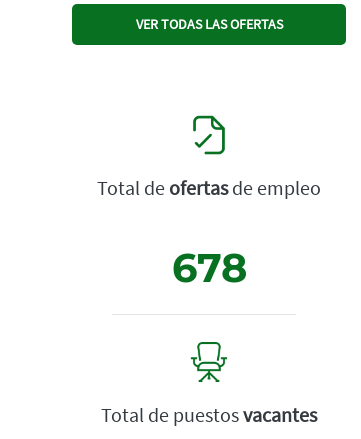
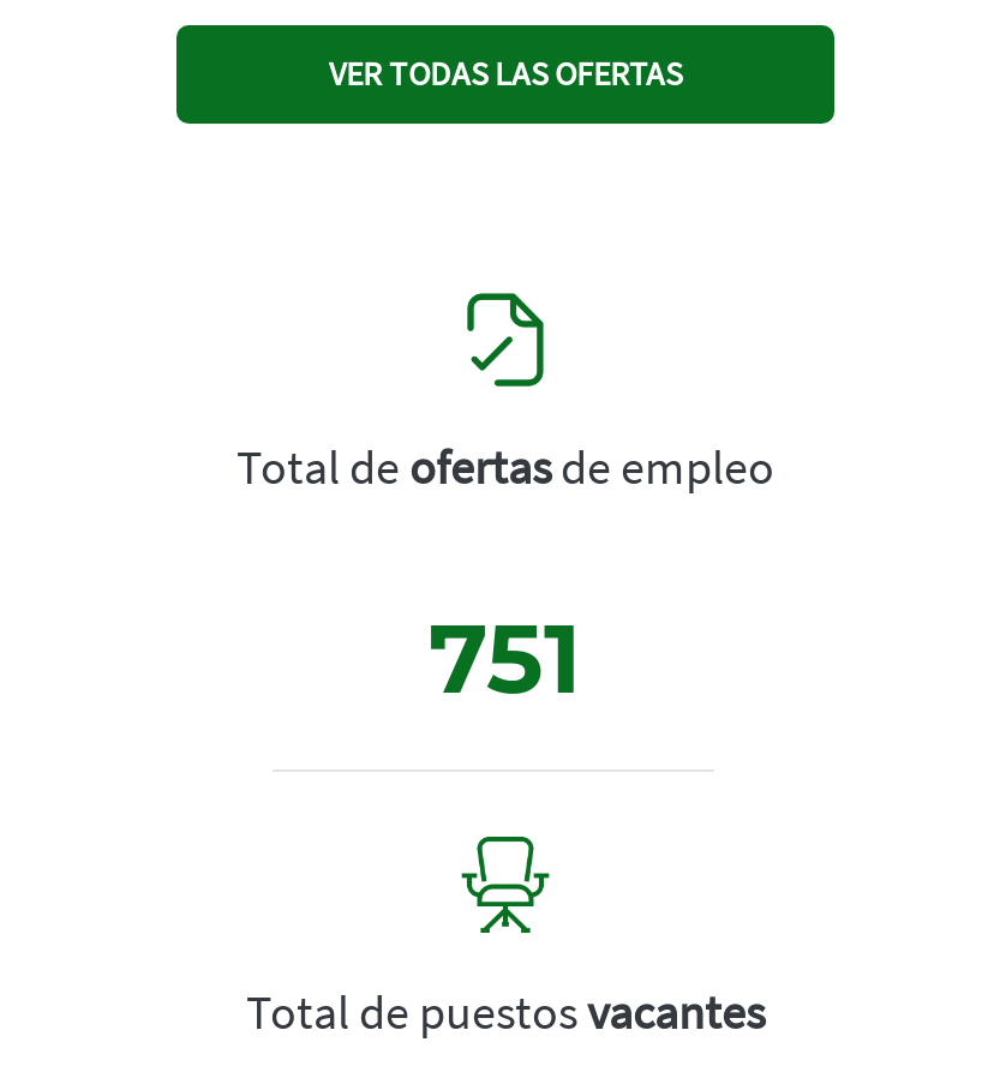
- 678
+ 751
